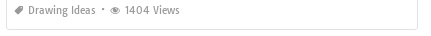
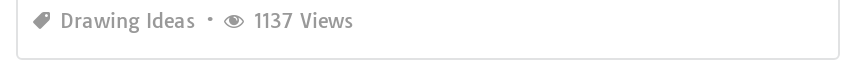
- 1404 Views
+ 1137 Views
